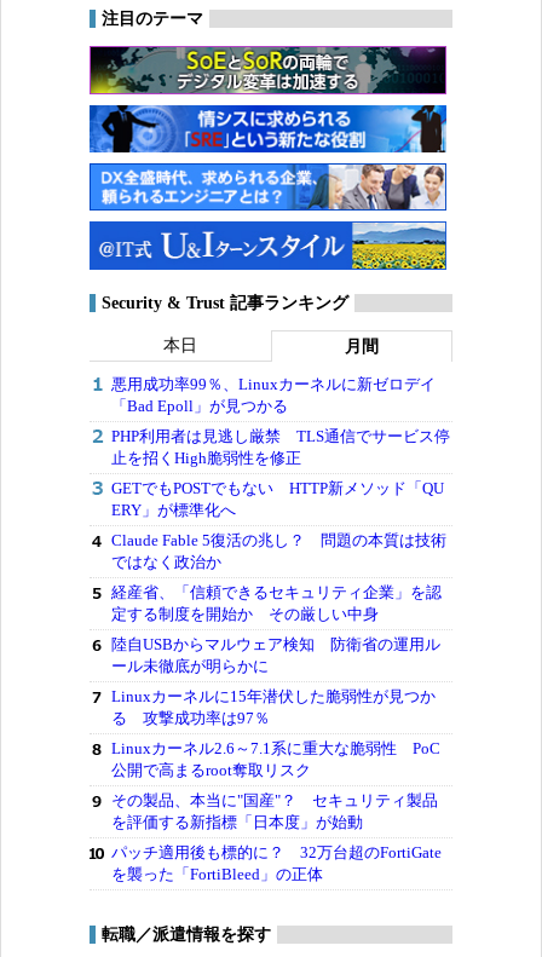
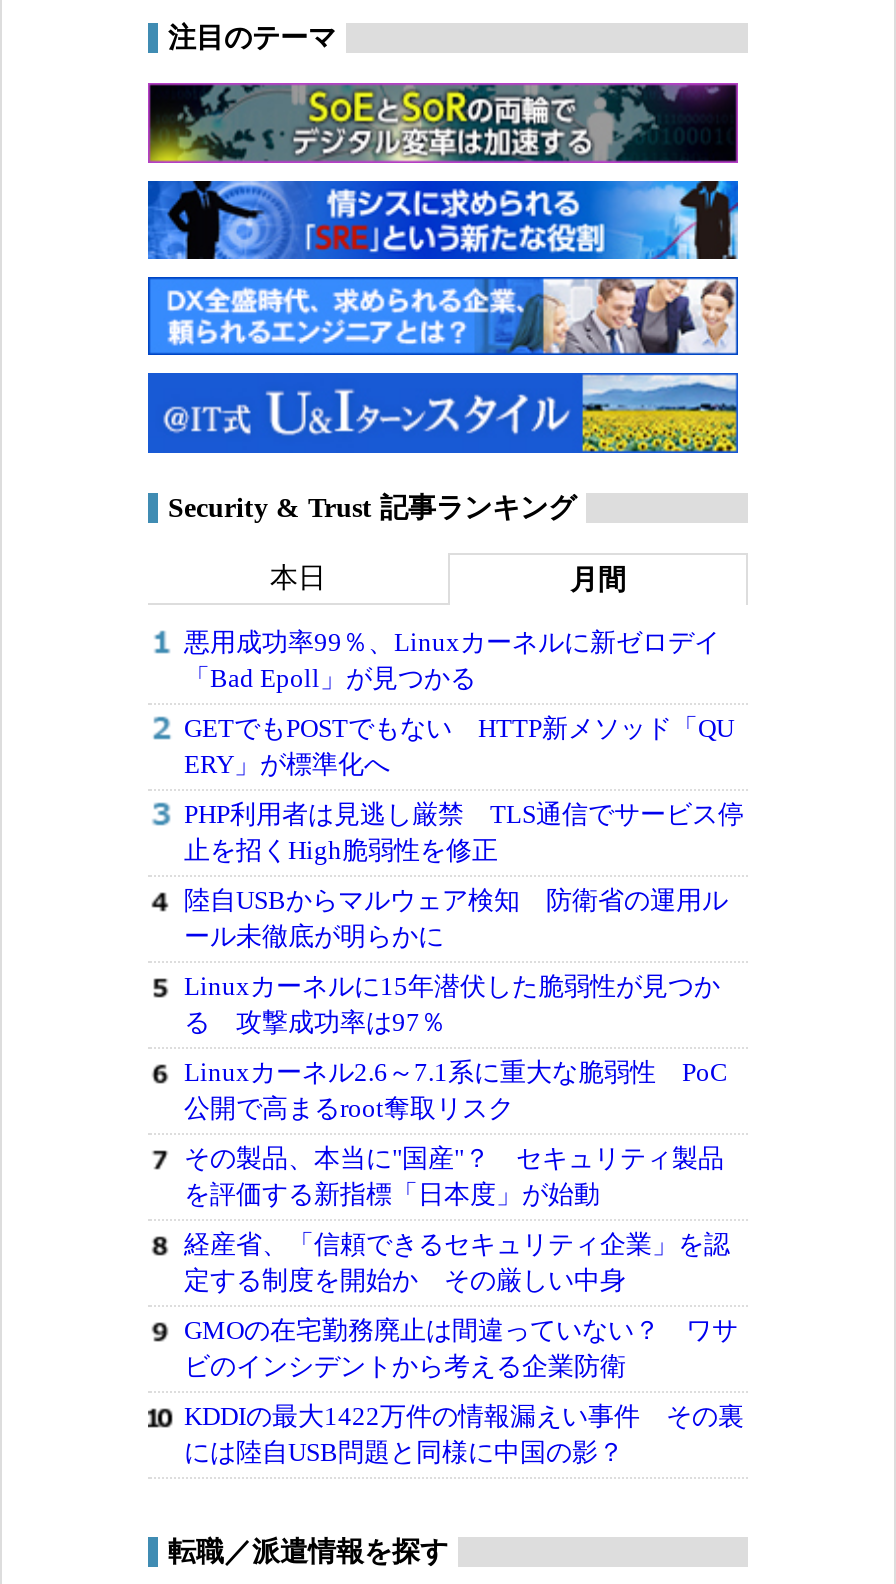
moved down: PHP利用者は見逃し厳禁 TLS通信でサービス停 | 止を招くHigh脆弱性を修正

moved up: GETでもPOSTでもない HTTP新メソッド「QU | ERY」が標準化へ

- Claude Fable 5復活の兆し？ 問題の本質は技術
- ではなく政治か

moved down: 経産省、「信頼できるセキュリティ企業」を認 | 定する制度を開始か その厳しい中身

moved up: 陸自USBからマルウェア検知 防衛省の運用ル | ール未徹底が明らかに | Linuxカーネルに15年潜伏した脆弱性が見つか | る 攻撃成功率は97％ | Linuxカーネル2.6～7.1系に重大な脆弱性 PoC | 公開で高まるroot奪取リスク | その製品、本当に"国産"？ セキュリティ製品 | を評価する新指標「日本度」が始動

- パッチ適用後も標的に？ 32万台超のFortiGate
- を襲った「FortiBleed」の正体
+ GMOの在宅勤務廃止は間違っていない？ ワサ
+ ビのインシデントから考える企業防衛
+ KDDIの最大1422万件の情報漏えい事件 その裏
+ には陸自USB問題と同様に中国の影？
